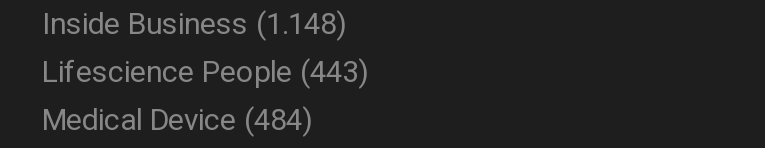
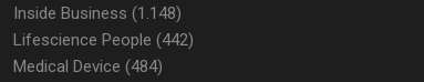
- Lifescience People (443)
+ Lifescience People (442)
